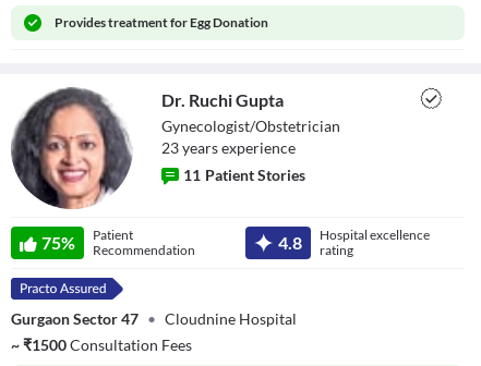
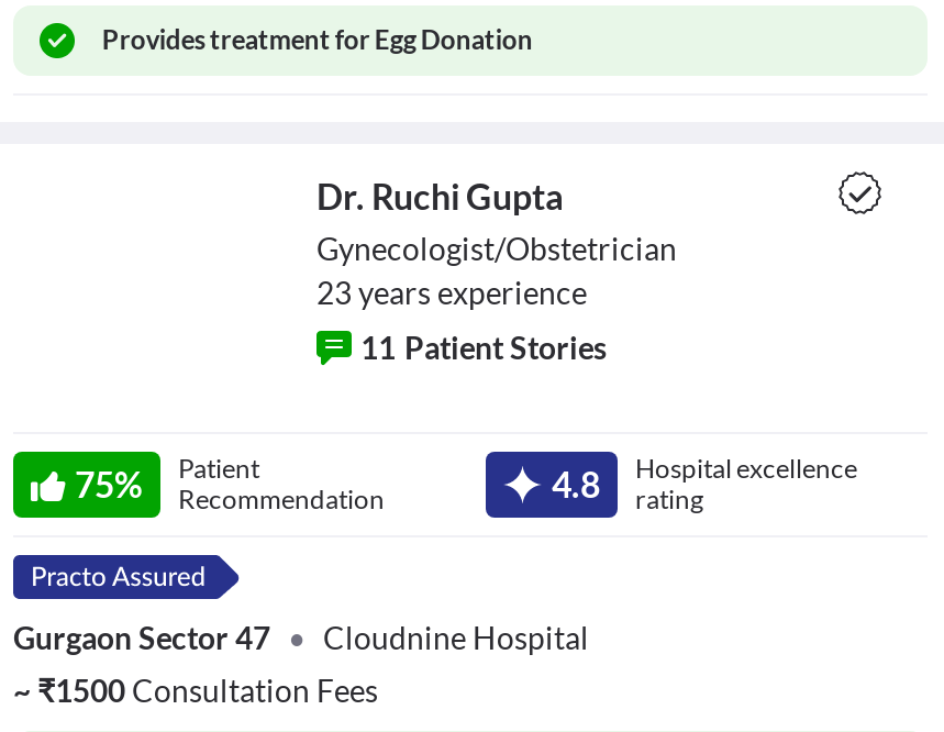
- [image]
